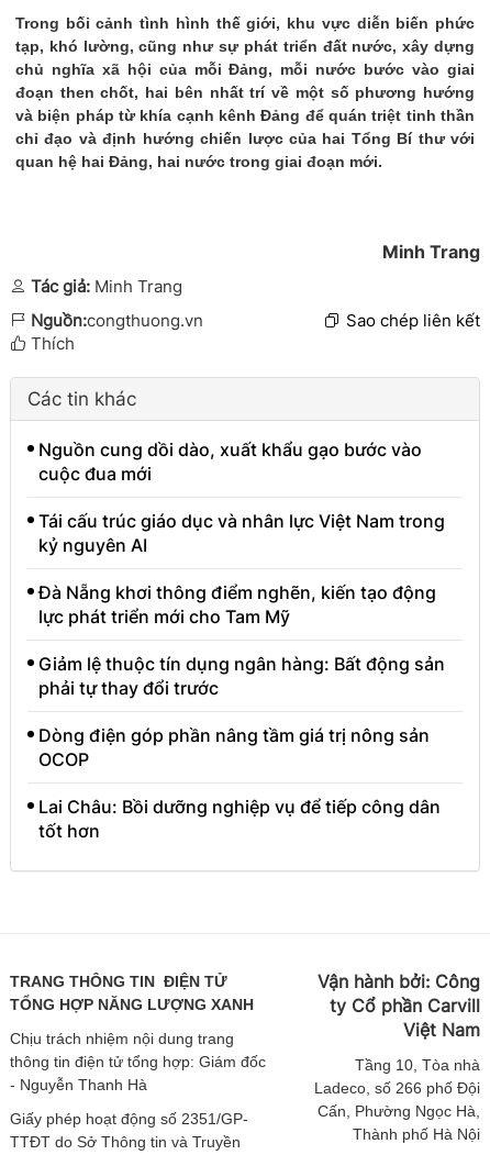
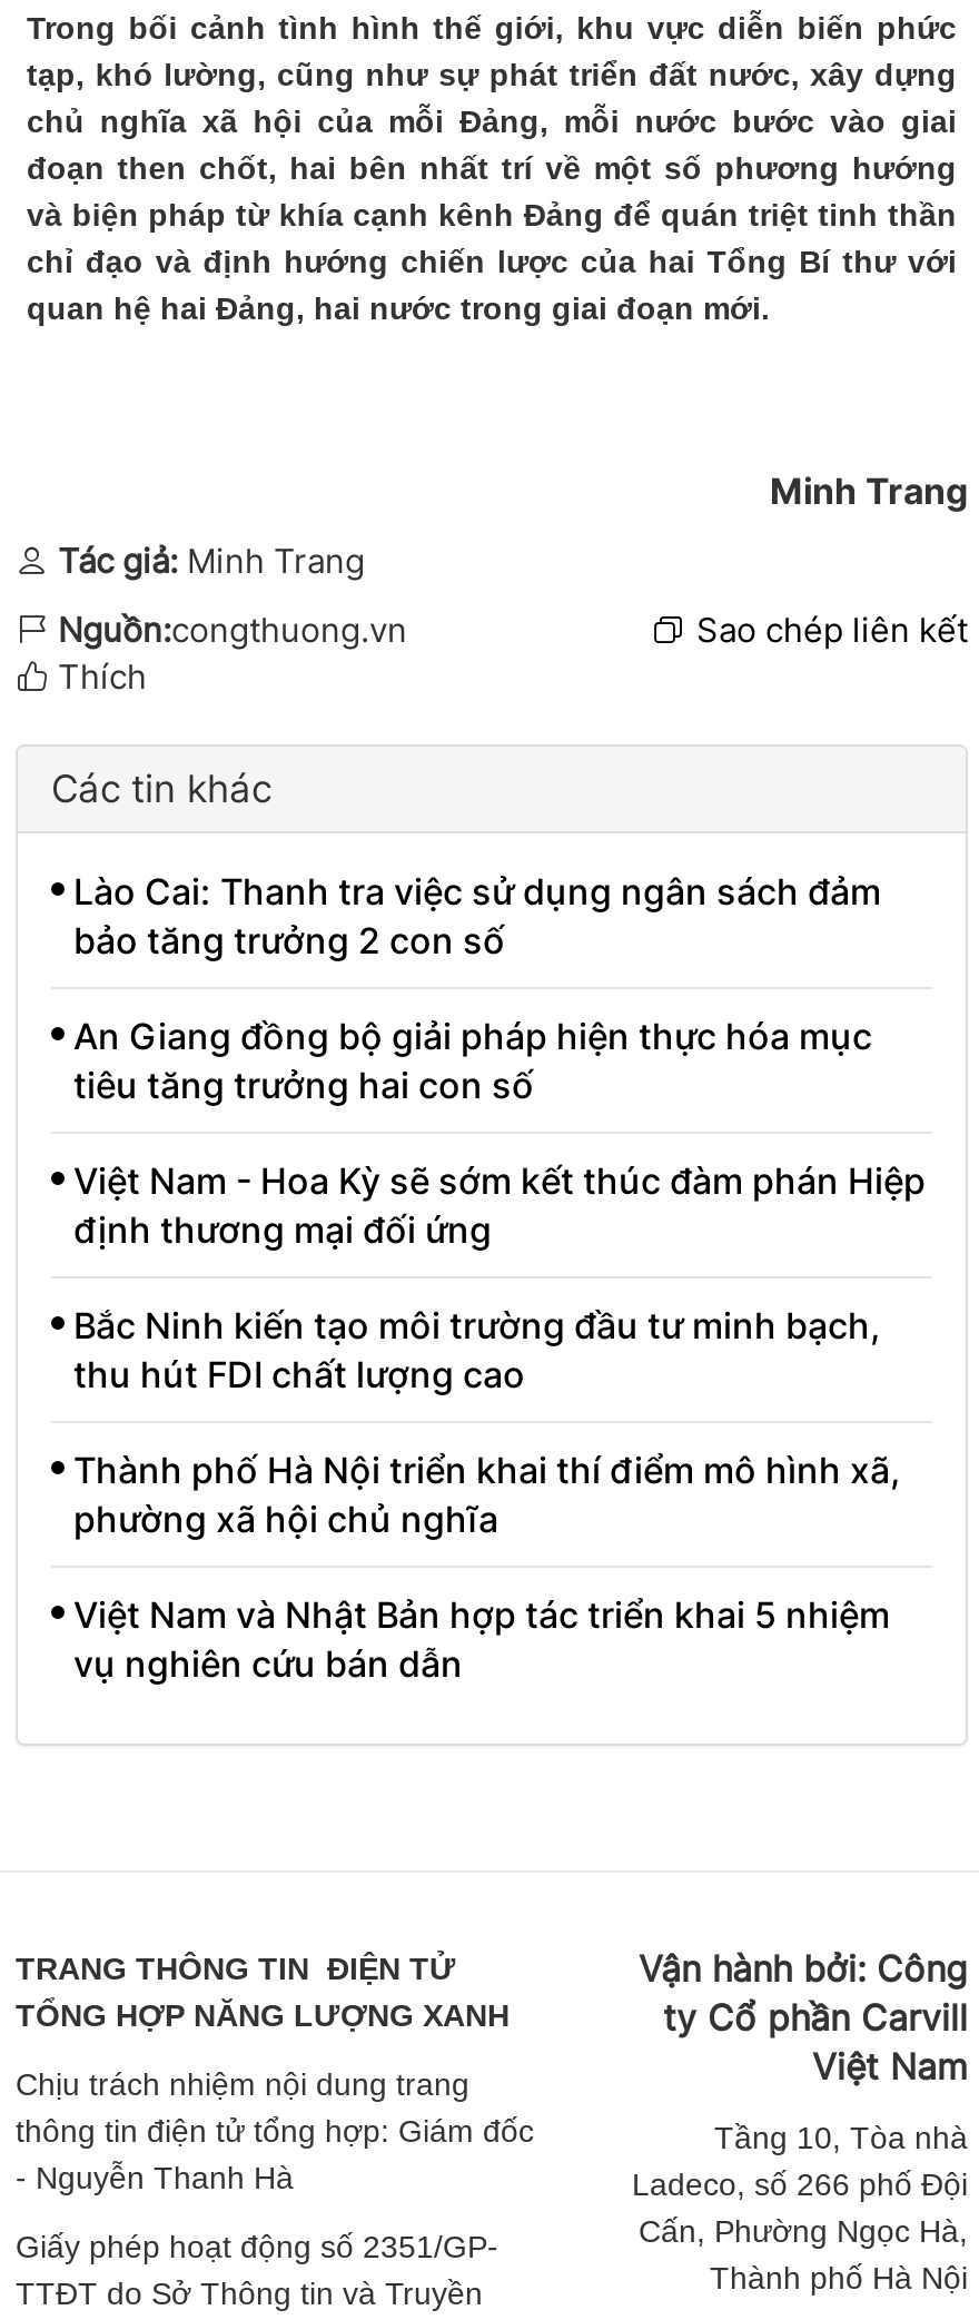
- Nguồn cung dồi dào, xuất khẩu gạo bước vào
- cuộc đua mới
+ Lào Cai: Thanh tra việc sử dụng ngân sách đảm
+ bảo tăng trưởng 2 con số

- Tái cấu trúc giáo dục và nhân lực Việt Nam trong
- kỷ nguyên AI
+ An Giang đồng bộ giải pháp hiện thực hóa mục
+ tiêu tăng trưởng hai con số

- Đà Nẵng khơi thông điểm nghẽn, kiến tạo động
- lực phát triển mới cho Tam Mỹ
+ Việt Nam - Hoa Kỳ sẽ sớm kết thúc đàm phán Hiệp
+ định thương mại đối ứng

- Giảm lệ thuộc tín dụng ngân hàng: Bất động sản
- phải tự thay đổi trước
+ Bắc Ninh kiến tạo môi trường đầu tư minh bạch,
+ thu hút FDI chất lượng cao

- Dòng điện góp phần nâng tầm giá trị nông sản
- OCOP
+ Thành phố Hà Nội triển khai thí điểm mô hình xã,
+ phường xã hội chủ nghĩa

- Lai Châu: Bồi dưỡng nghiệp vụ để tiếp công dân
- tốt hơn
+ Việt Nam và Nhật Bản hợp tác triển khai 5 nhiệm
+ vụ nghiên cứu bán dẫn
